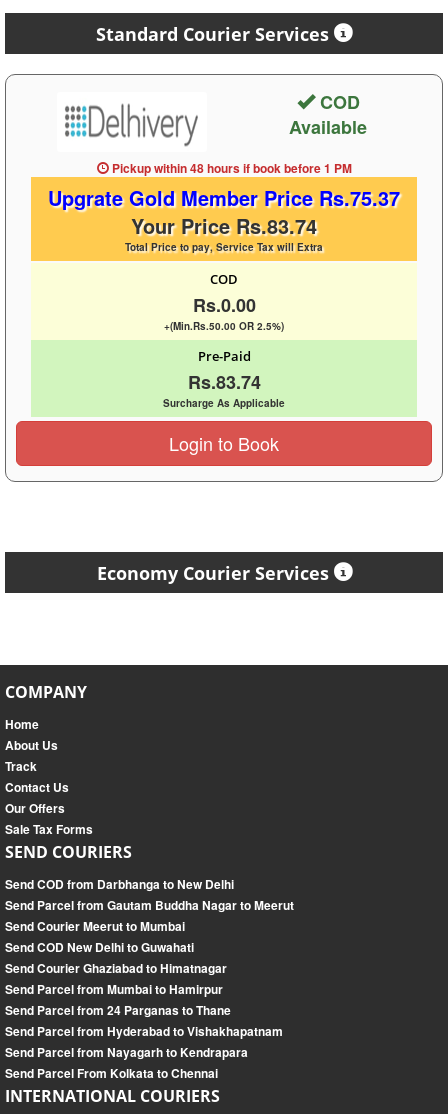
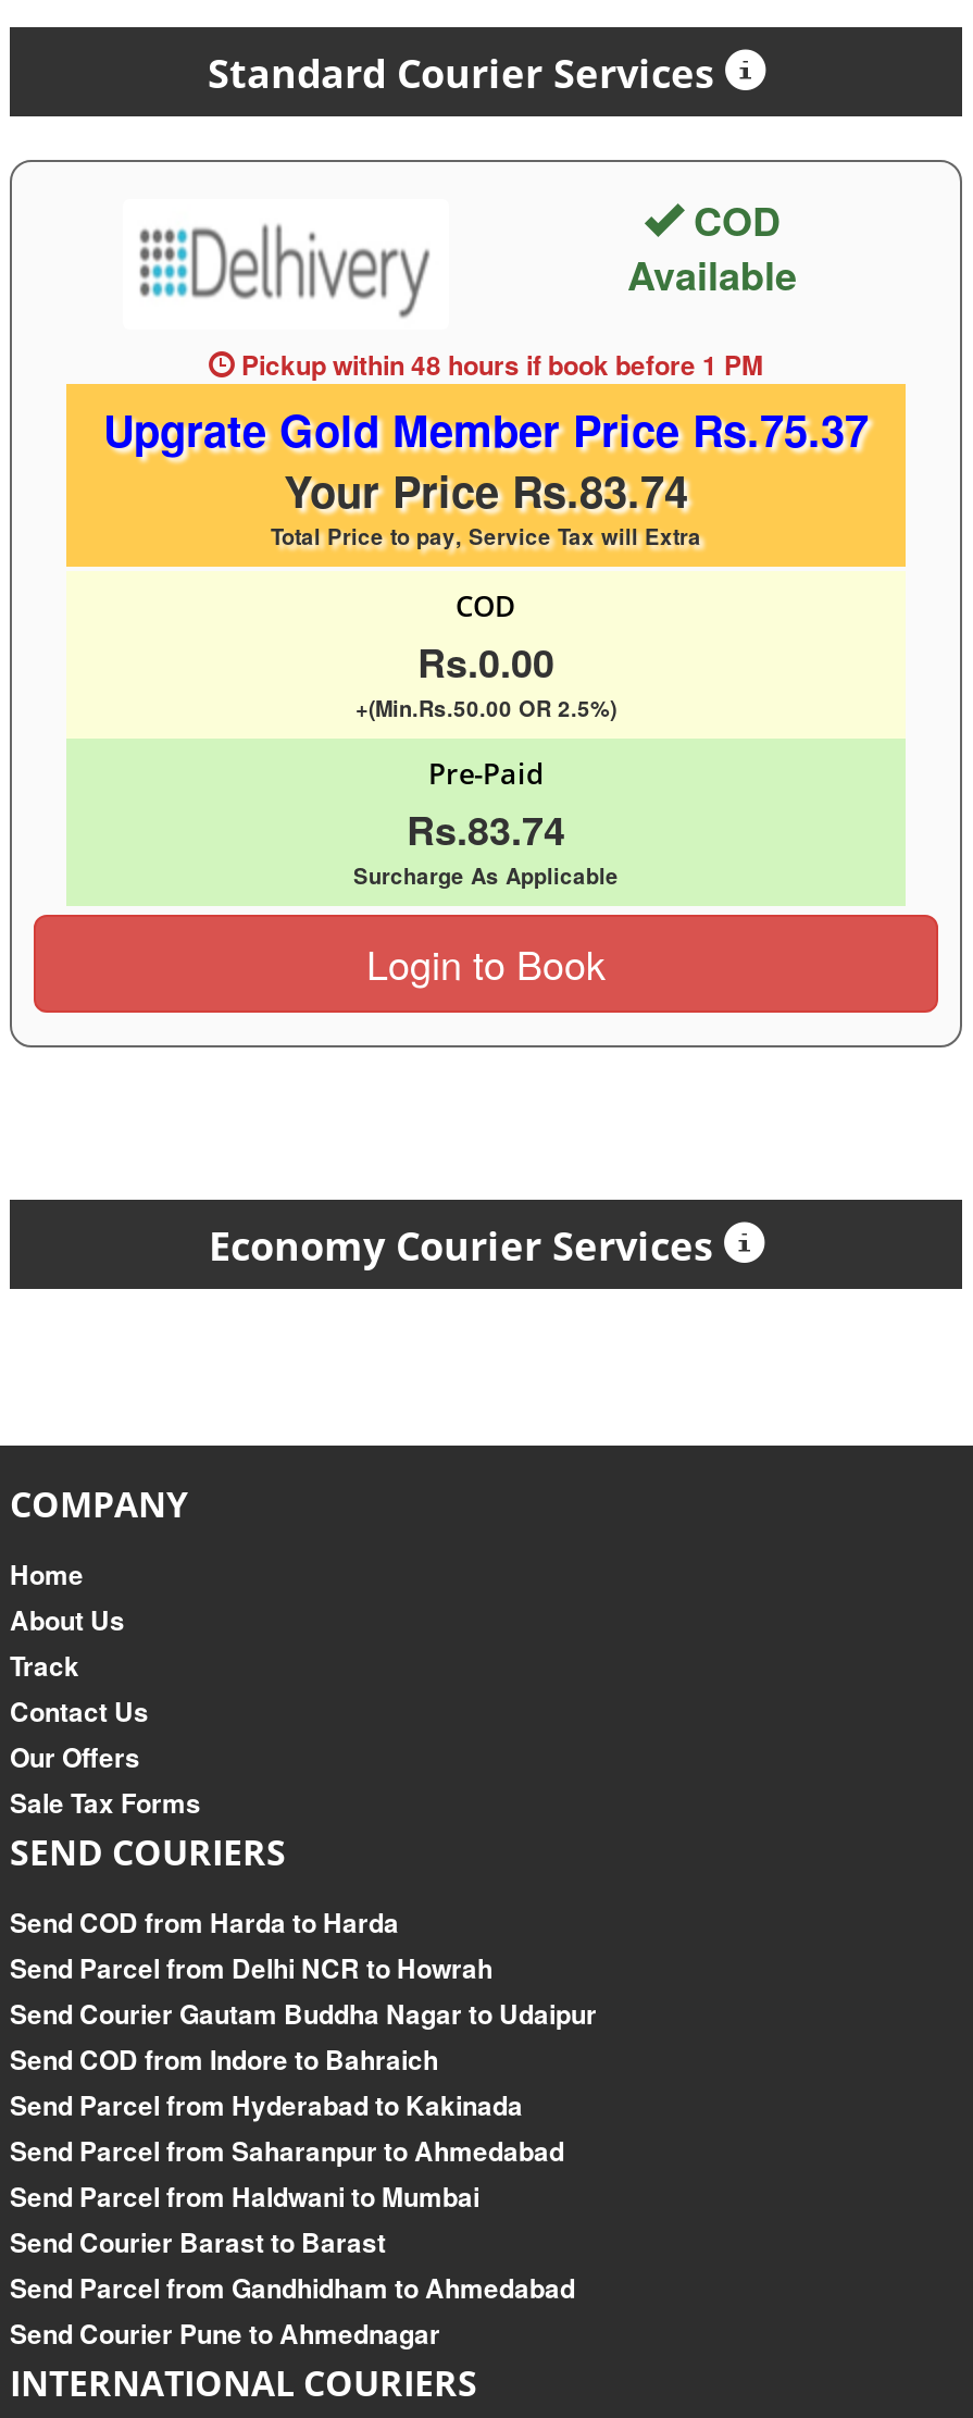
- Send COD from Darbhanga to New Delhi
- Send Parcel from Gautam Buddha Nagar to Meerut
- Send Courier Meerut to Mumbai
- Send COD New Delhi to Guwahati
- Send Courier Ghaziabad to Himatnagar
- Send Parcel from Mumbai to Hamirpur
- Send Parcel from 24 Parganas to Thane
- Send Parcel from Hyderabad to Vishakhapatnam
- Send Parcel from Nayagarh to Kendrapara
- Send Parcel From Kolkata to Chennai
+ Send COD from Harda to Harda
+ Send Parcel from Delhi NCR to Howrah
+ Send Courier Gautam Buddha Nagar to Udaipur
+ Send COD from Indore to Bahraich
+ Send Parcel from Hyderabad to Kakinada
+ Send Parcel from Saharanpur to Ahmedabad
+ Send Parcel from Haldwani to Mumbai
+ Send Courier Barast to Barast
+ Send Parcel from Gandhidham to Ahmedabad
+ Send Courier Pune to Ahmednagar
